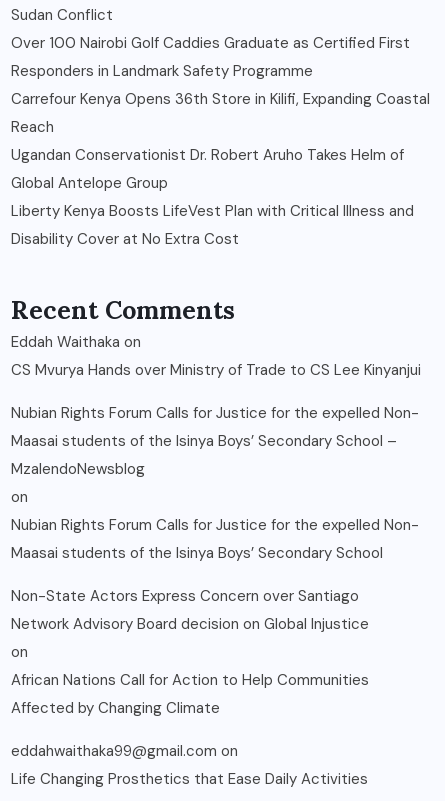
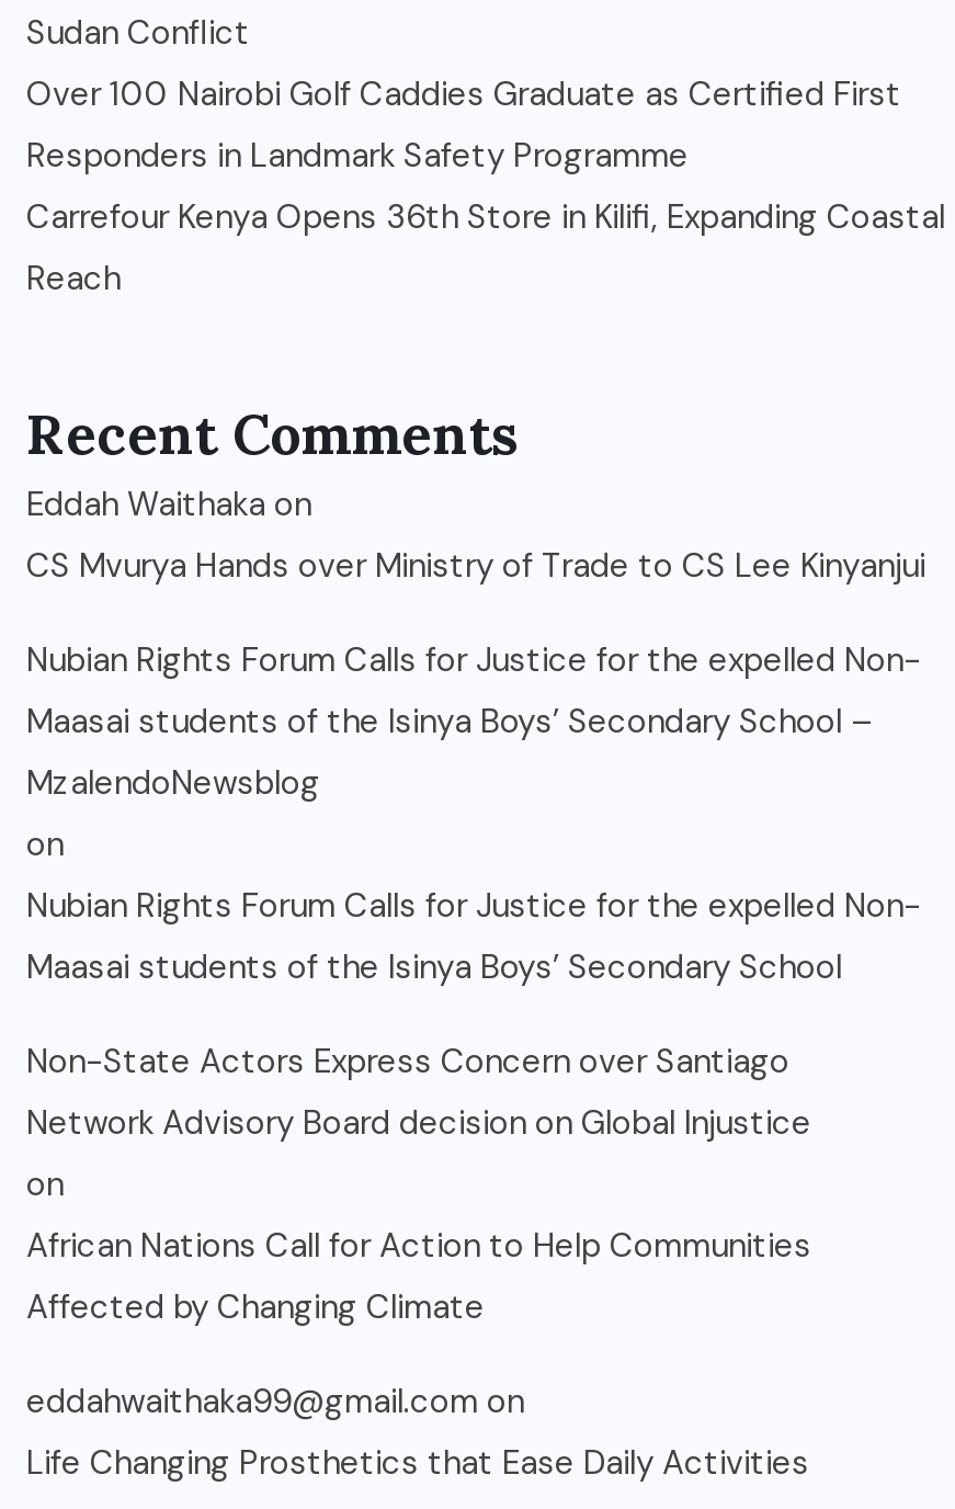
- Ugandan Conservationist Dr. Robert Aruho Takes Helm of
- Global Antelope Group
- Liberty Kenya Boosts LifeVest Plan with Critical Illness and
- Disability Cover at No Extra Cost
